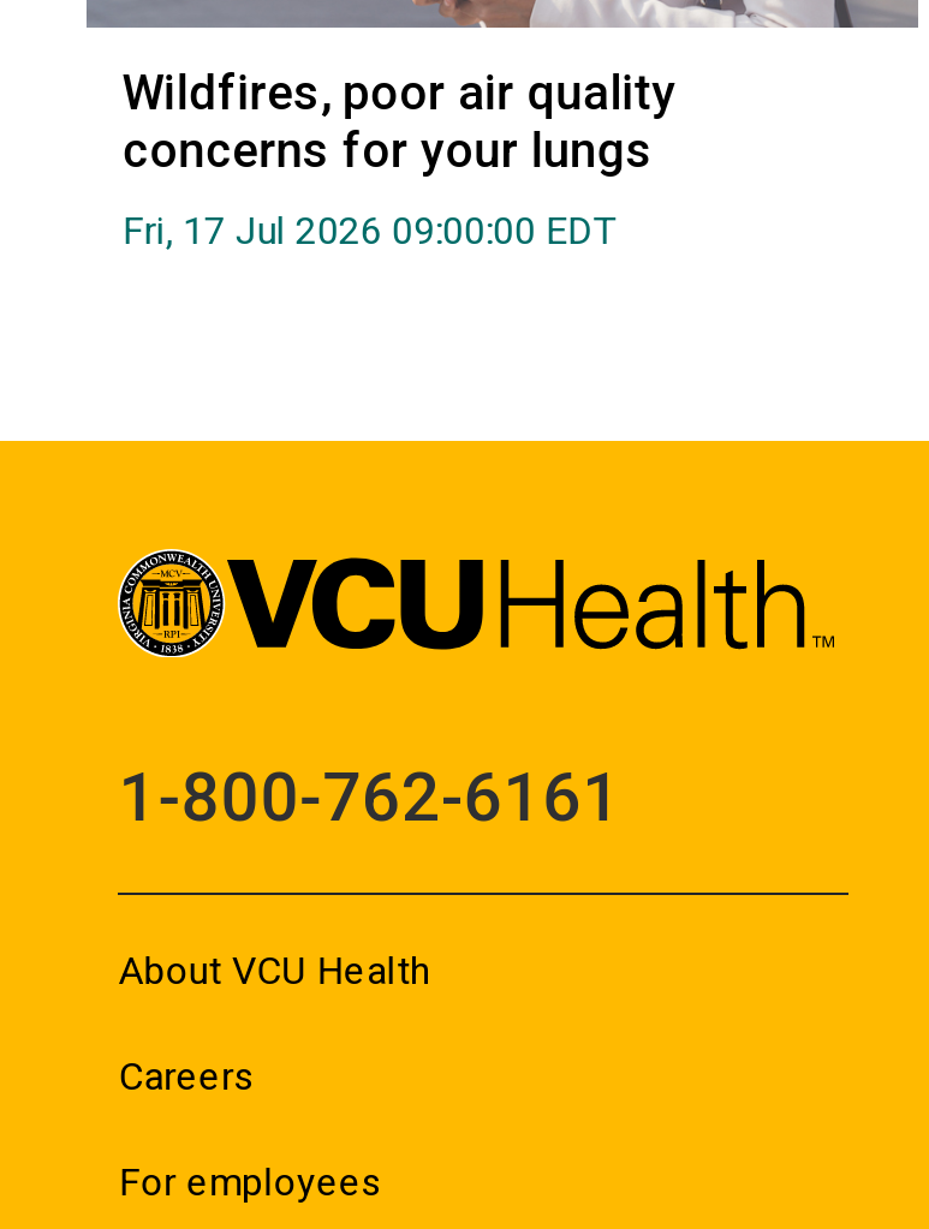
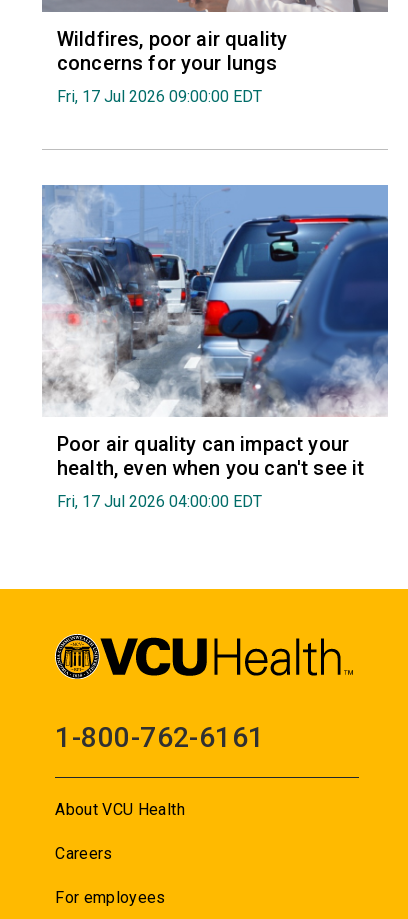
+ [image]
+ Poor air quality can impact your
+ health, even when you can't see it
+ Fri, 17 Jul 2026 04:00:00 EDT
